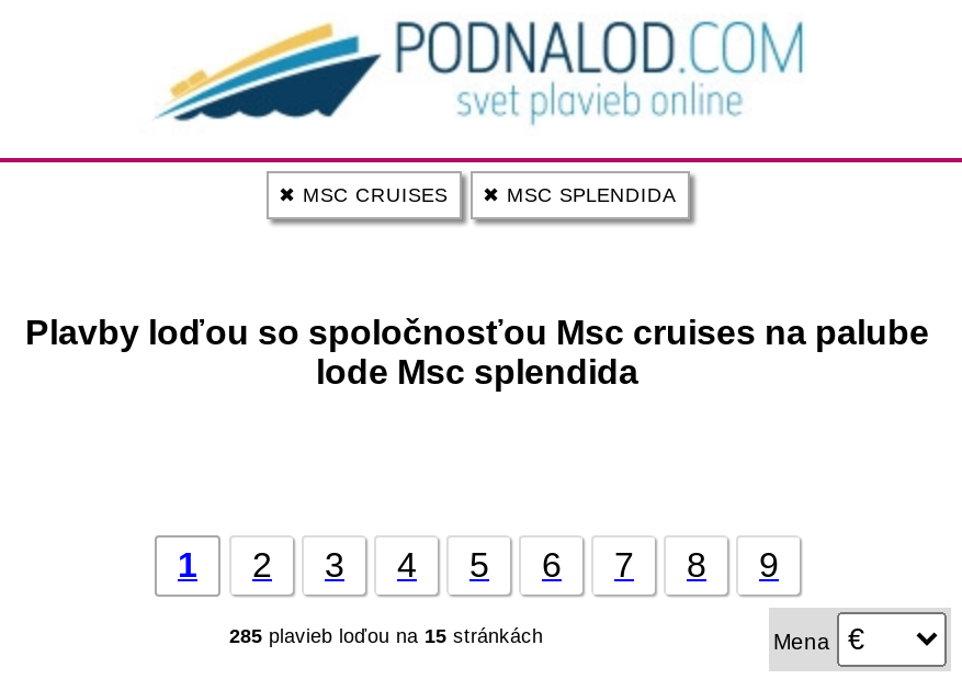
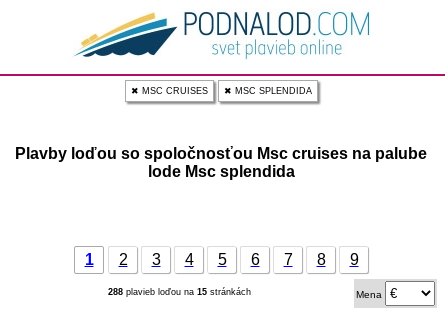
- 285 plavieb loďou na 15 stránkách
+ 288 plavieb loďou na 15 stránkách
